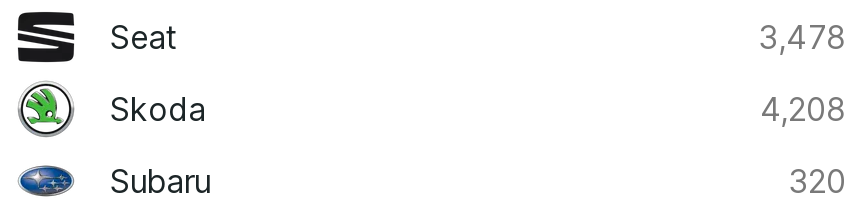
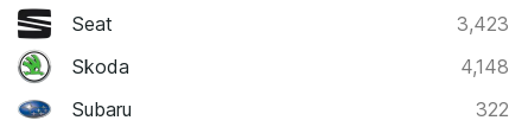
- 3,478
+ 3,423

- 4,208
+ 4,148

- 320
+ 322
